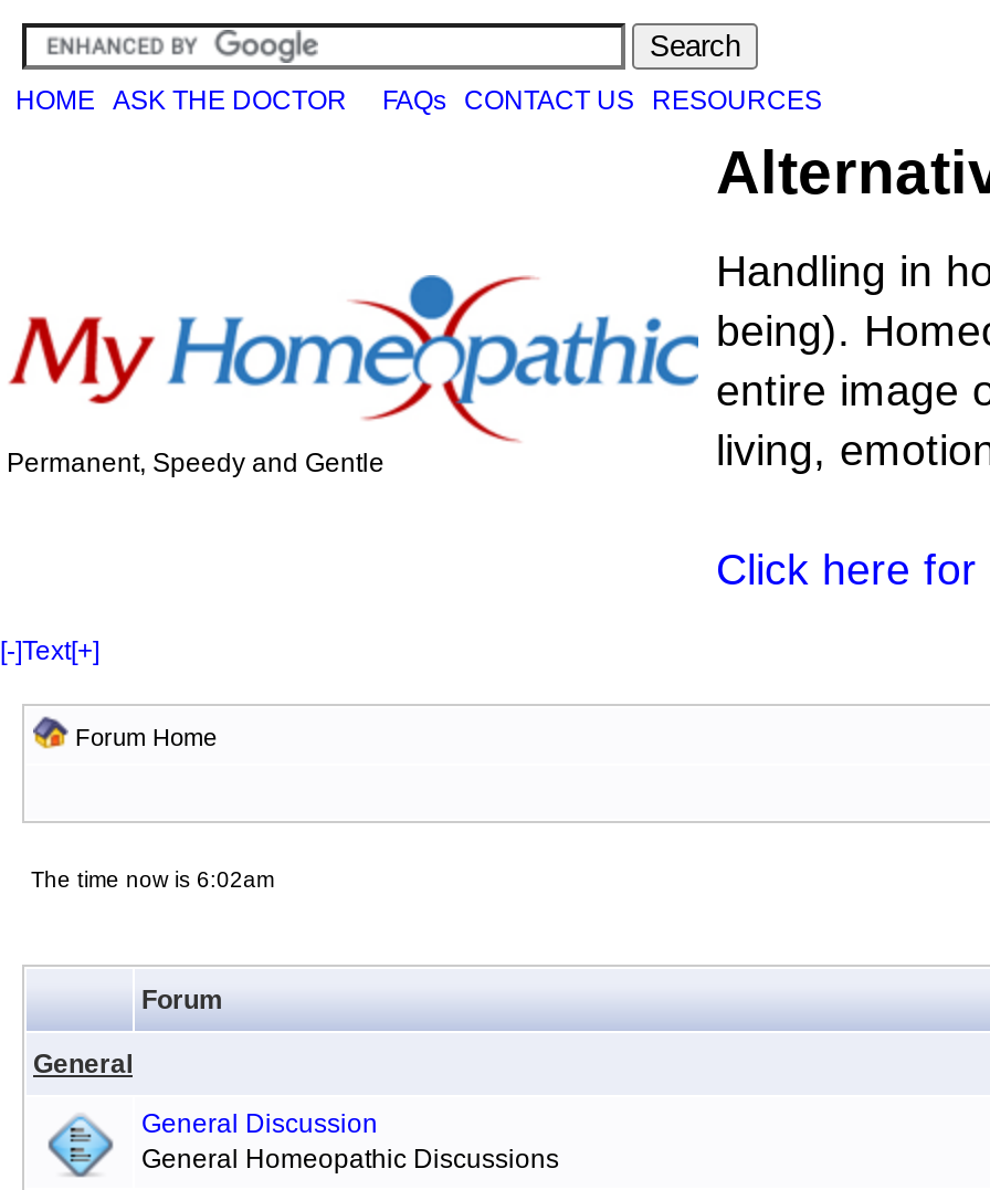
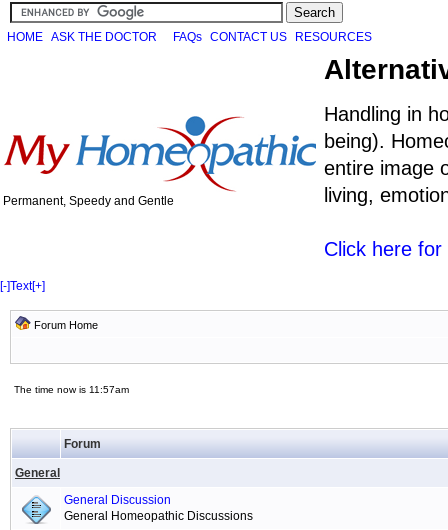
- The time now is 6:02am
+ The time now is 11:57am
